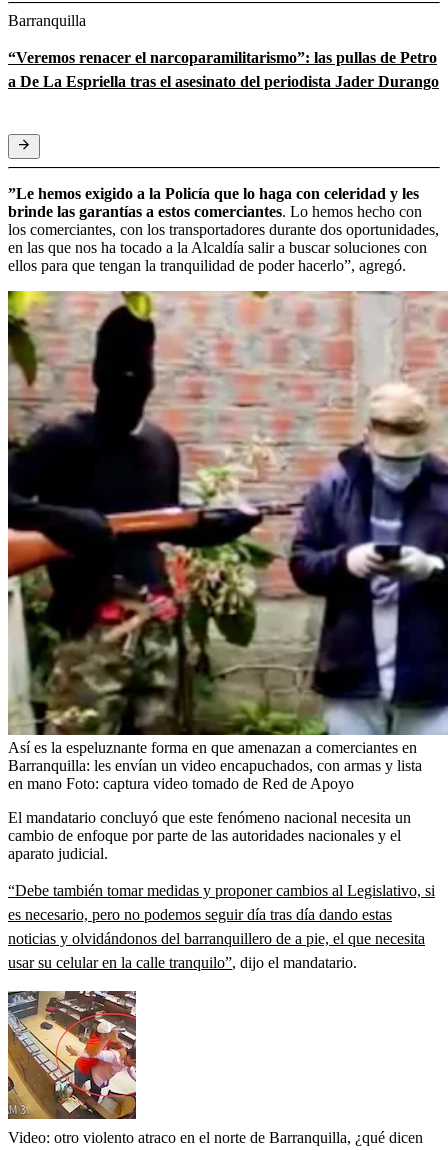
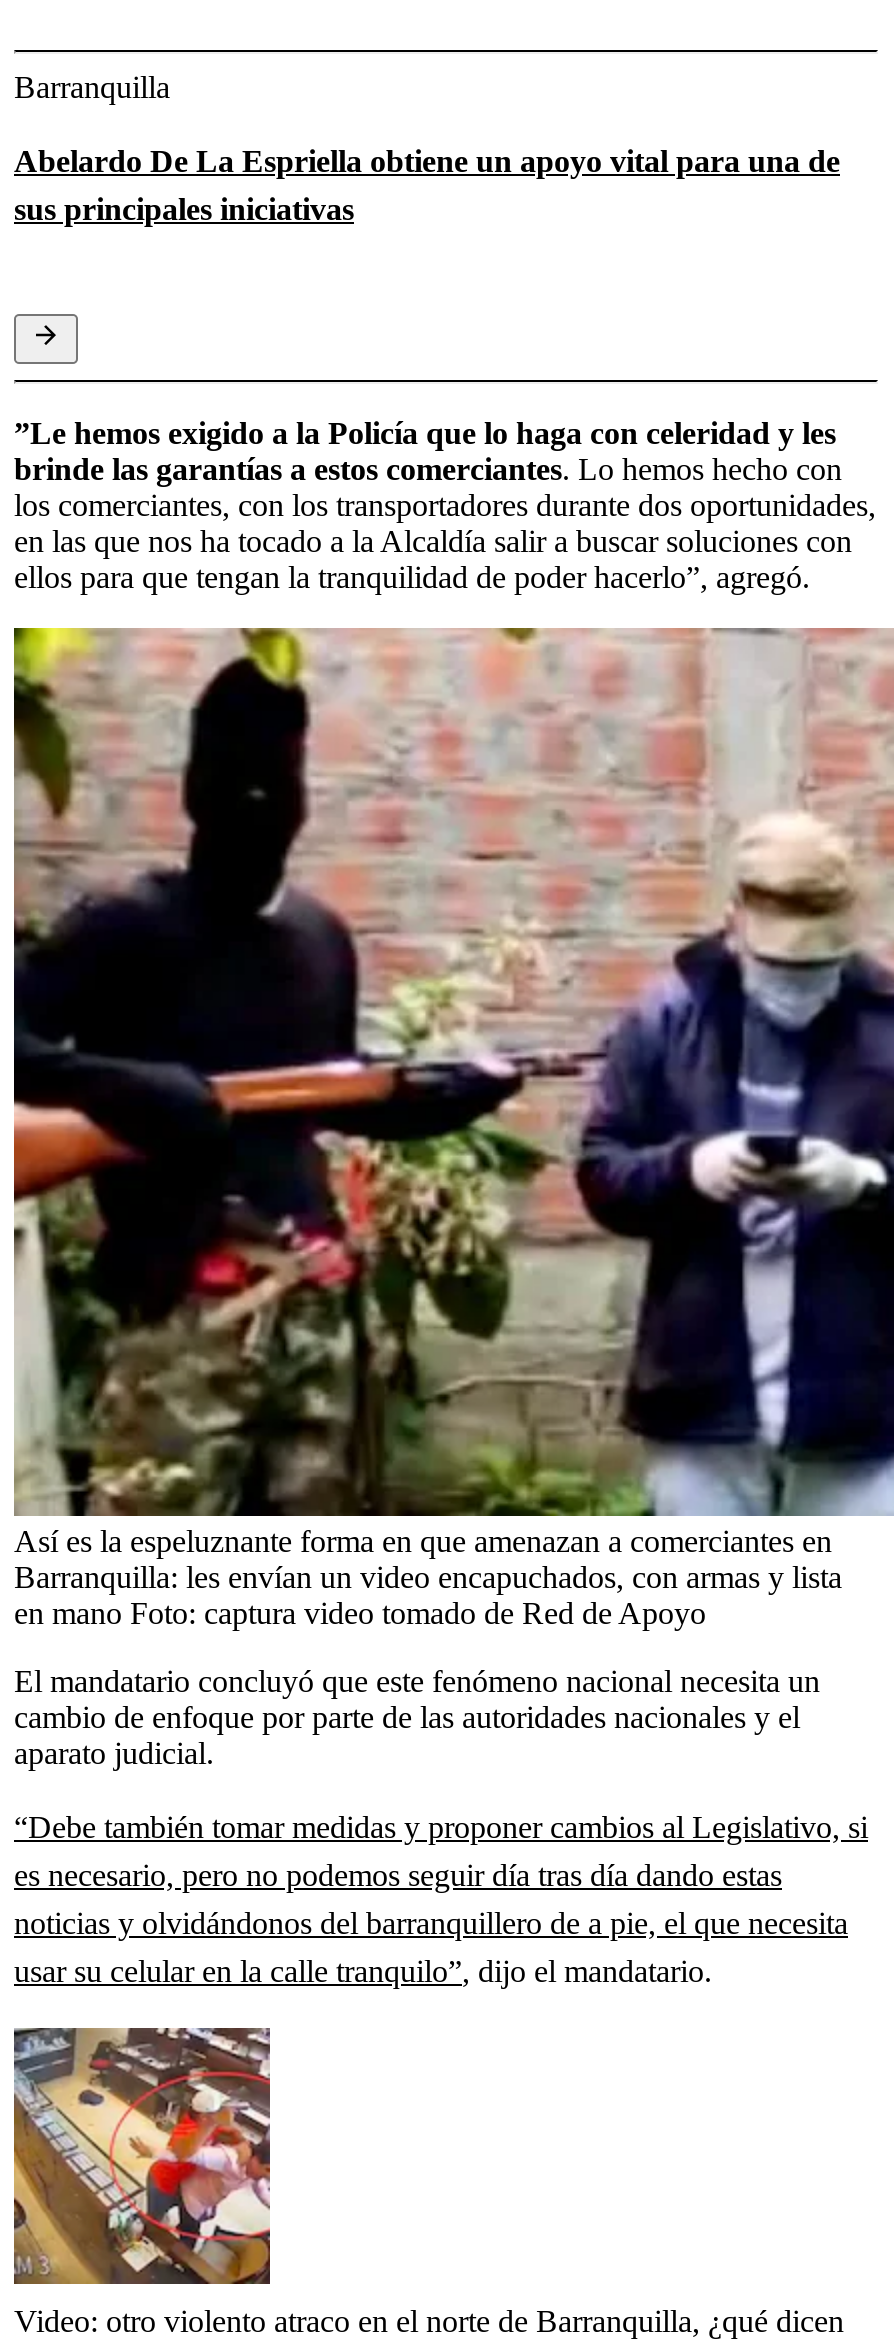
- “Veremos renacer el narcoparamilitarismo”: las pullas de Petro
- a De La Espriella tras el asesinato del periodista Jader Durango
+ Abelardo De La Espriella obtiene un apoyo vital para una de
+ sus principales iniciativas
